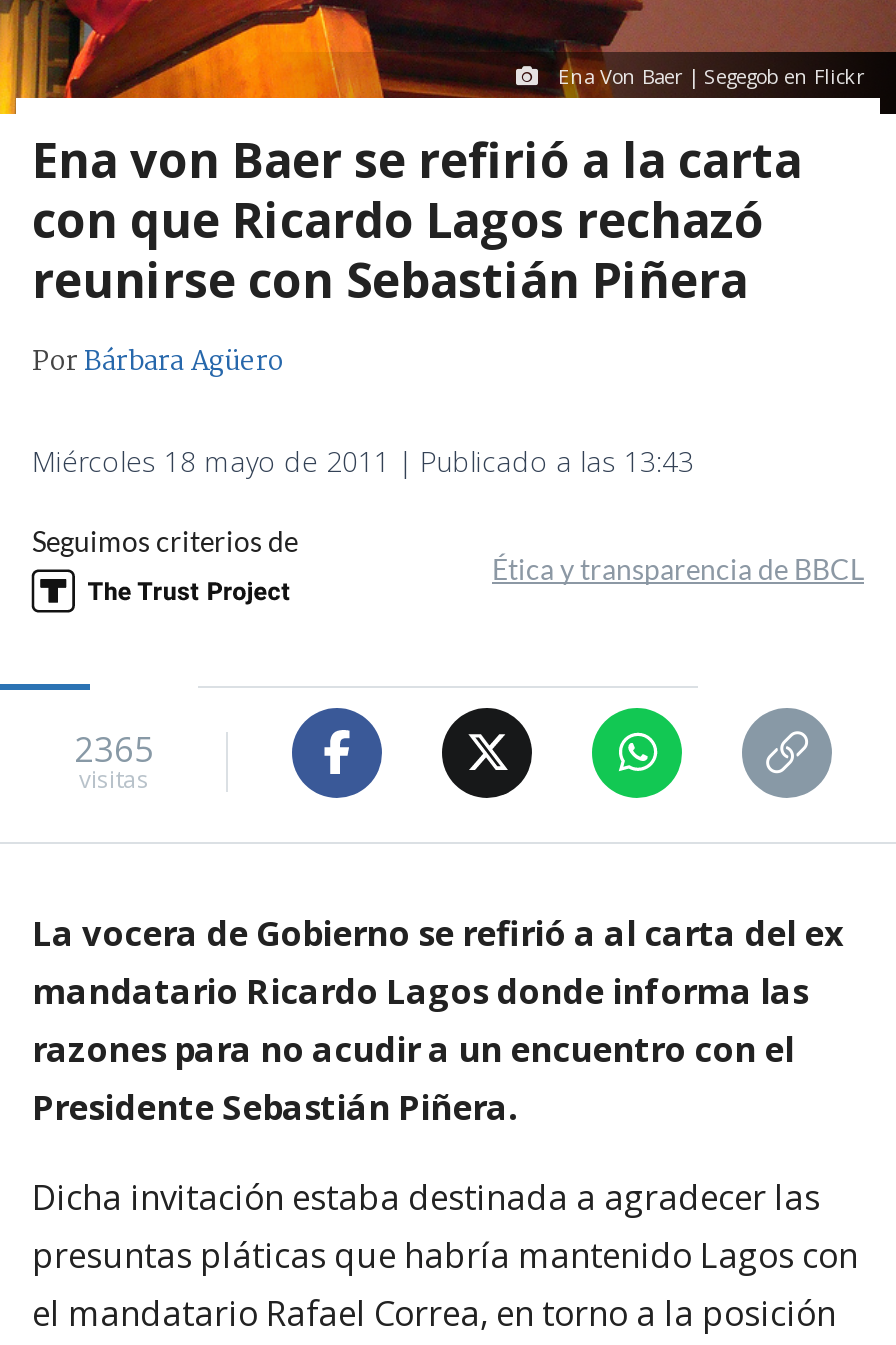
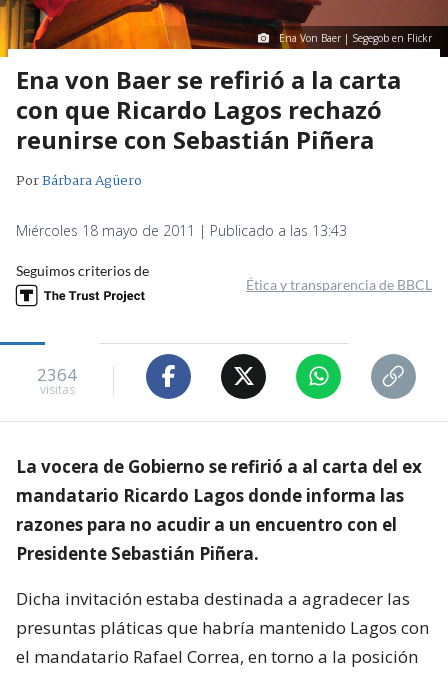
- 2365
+ 2364
